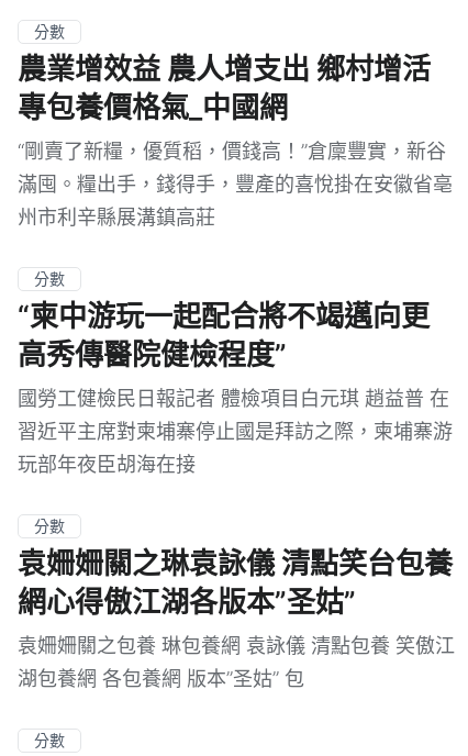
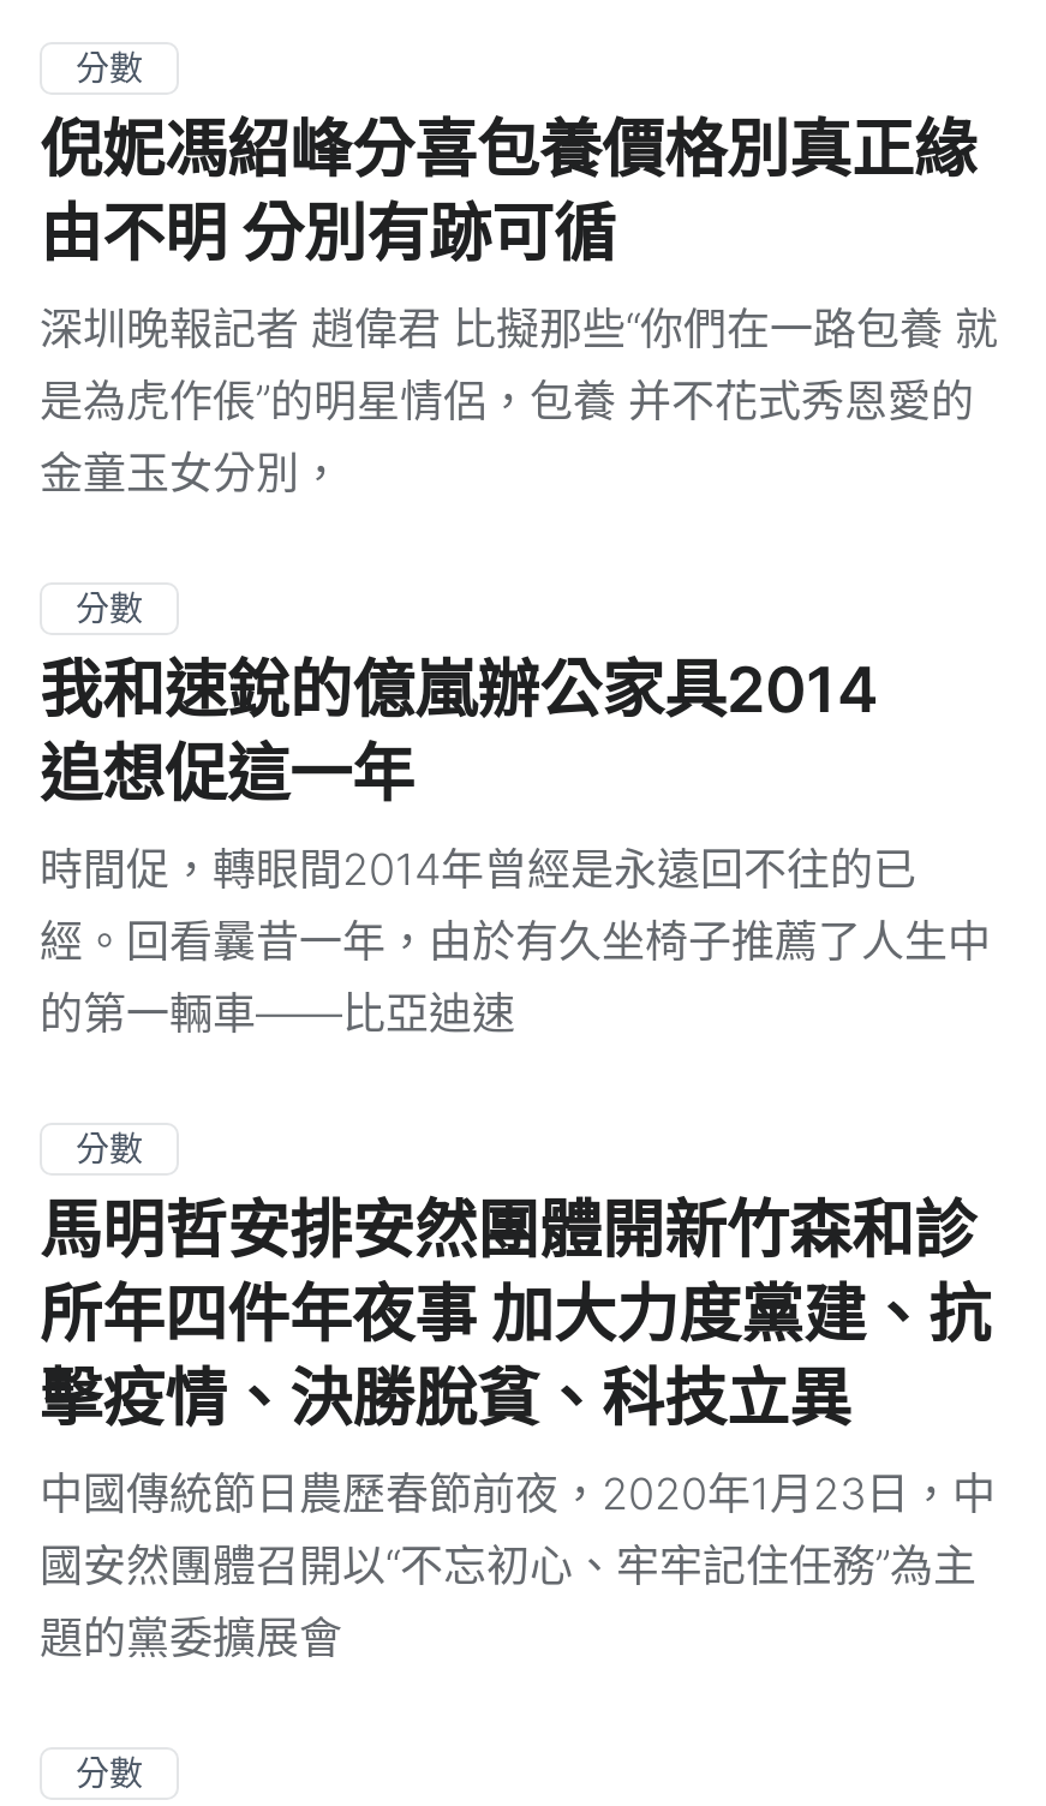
- 農業增效益 農人增支出 鄉村增活
- 專包養價格氣_中國網
+ 倪妮馮紹峰分喜包養價格別真正緣
+ 由不明 分別有跡可循

- “剛賣了新糧，優質稻，價錢高！”倉廩豐實，新谷
- 滿囤。糧出手，錢得手，豐產的喜悅掛在安徽省亳
- 州市利辛縣展溝鎮高莊
+ 深圳晚報記者 趙偉君 比擬那些“你們在一路包養 就
+ 是為虎作倀”的明星情侶，包養 并不花式秀恩愛的
+ 金童玉女分別，

- “柬中游玩一起配合將不竭邁向更
- 高秀傳醫院健檢程度”
+ 我和速銳的億嵐辦公家具2014
+ 追想促這一年

- 國勞工健檢民日報記者 體檢項目白元琪 趙益普 在
- 習近平主席對柬埔寨停止國是拜訪之際，柬埔寨游
- 玩部年夜臣胡海在接
+ 時間促，轉眼間2014年曾經是永遠回不往的已
+ 經。回看曩昔一年，由於有久坐椅子推薦了人生中
+ 的第一輛車——比亞迪速

- 袁姍姍關之琳袁詠儀 清點笑台包養
- 網心得傲江湖各版本”圣姑”
+ 馬明哲安排安然團體開新竹森和診
+ 所年四件年夜事 加大力度黨建、抗
+ 擊疫情、決勝脫貧、科技立異

- 袁姍姍關之包養 琳包養網 袁詠儀 清點包養 笑傲江
- 湖包養網 各包養網 版本”圣姑” 包
+ 中國傳統節日農歷春節前夜，2020年1月23日，中
+ 國安然團體召開以“不忘初心、牢牢記住任務”為主
+ 題的黨委擴展會
